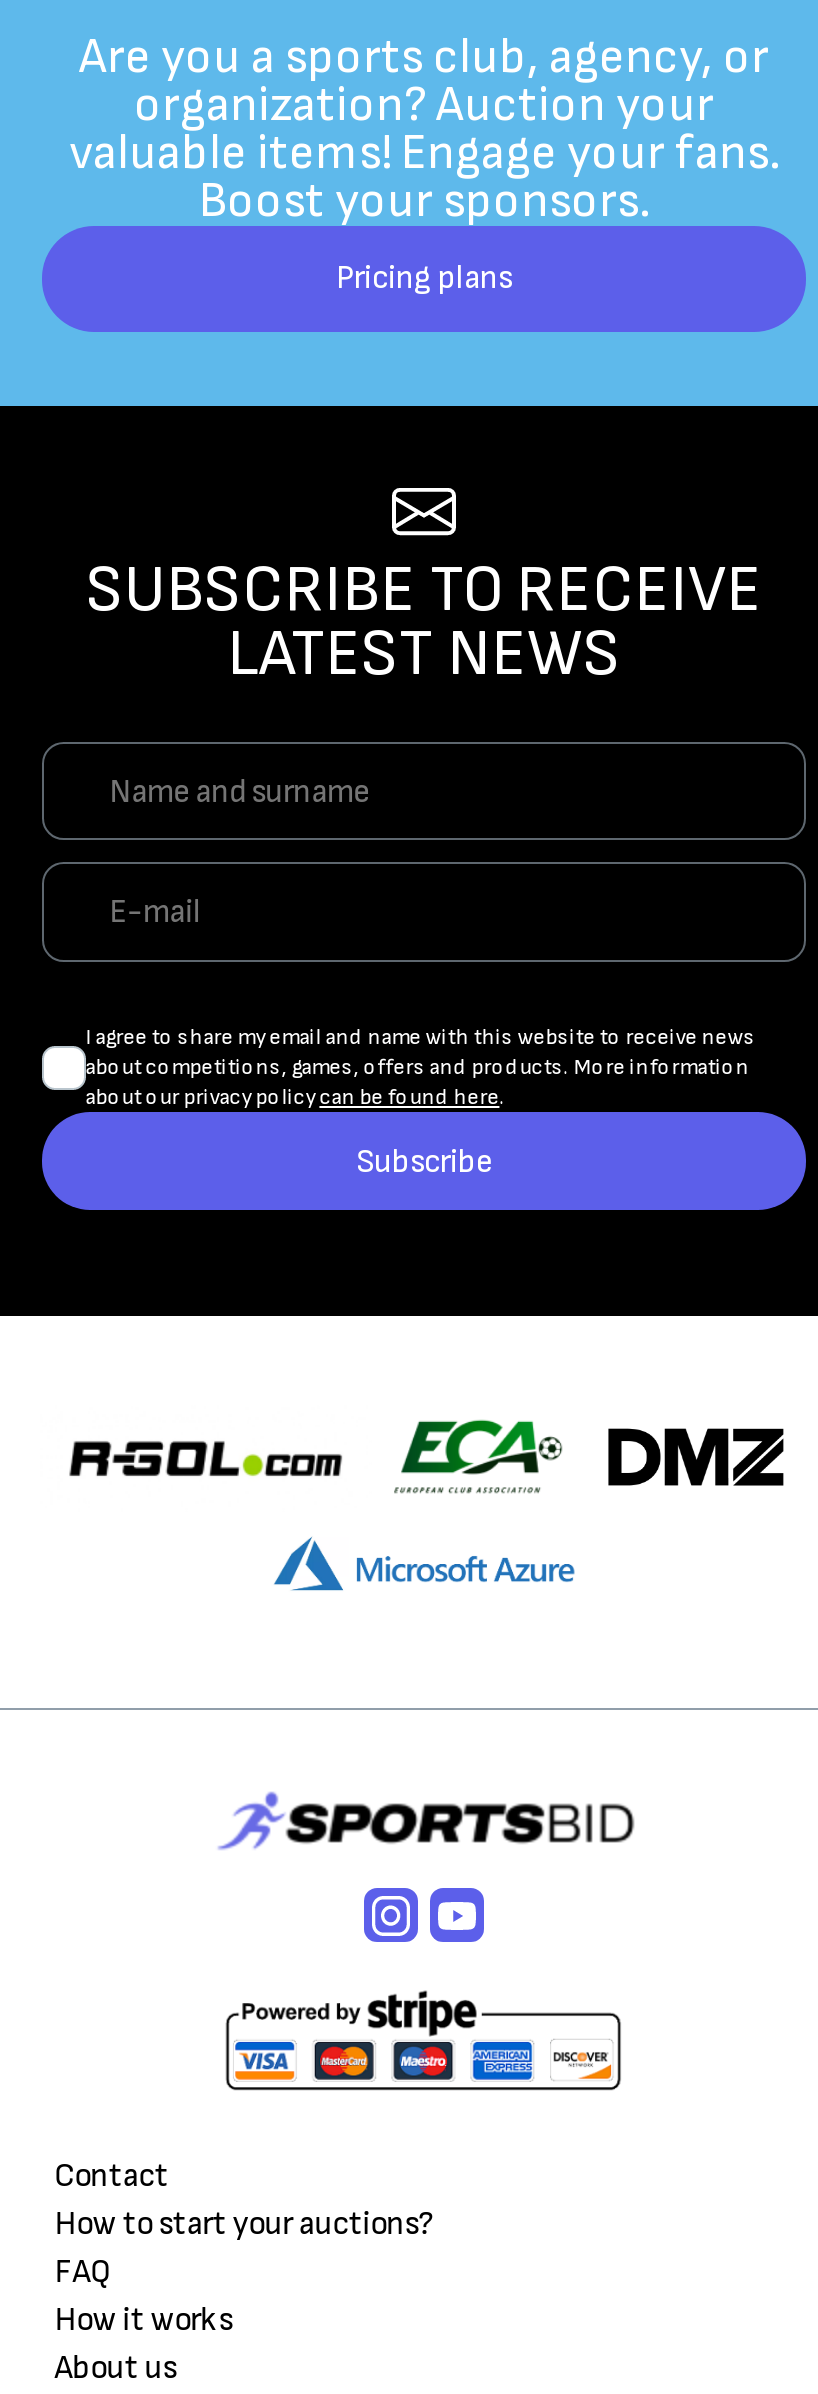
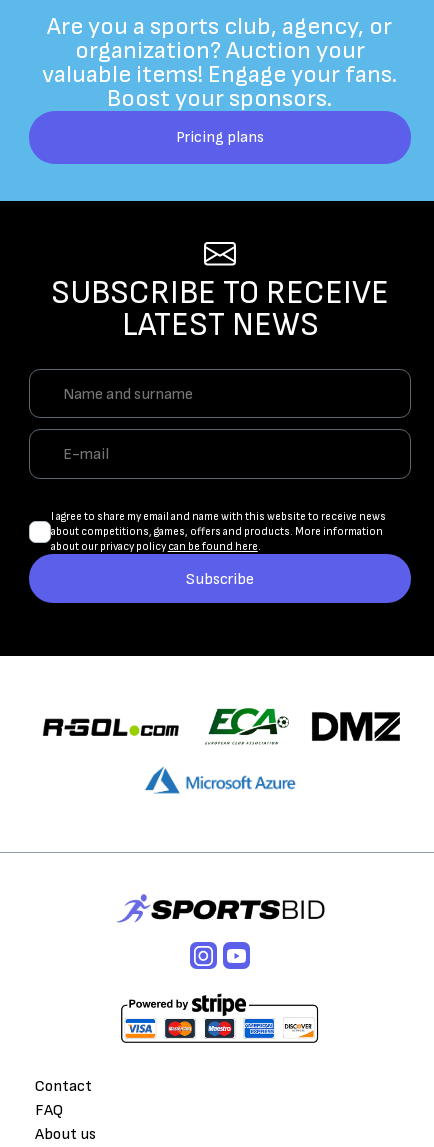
- How to start your auctions?

- How it works
